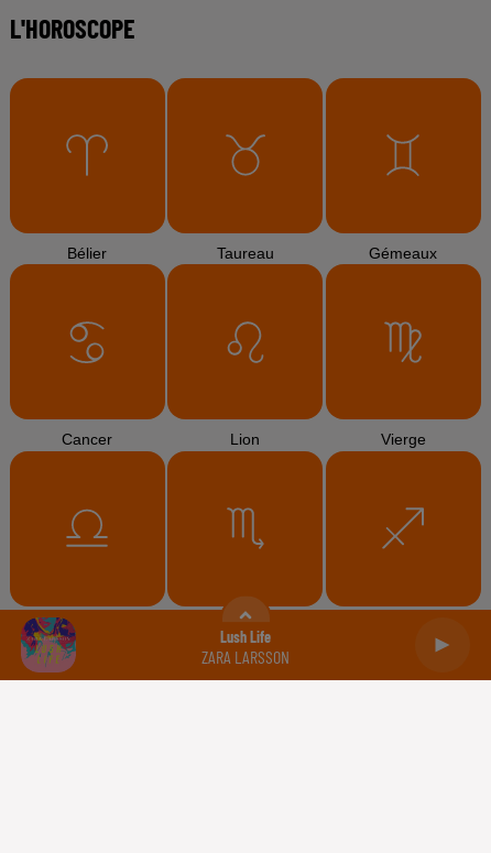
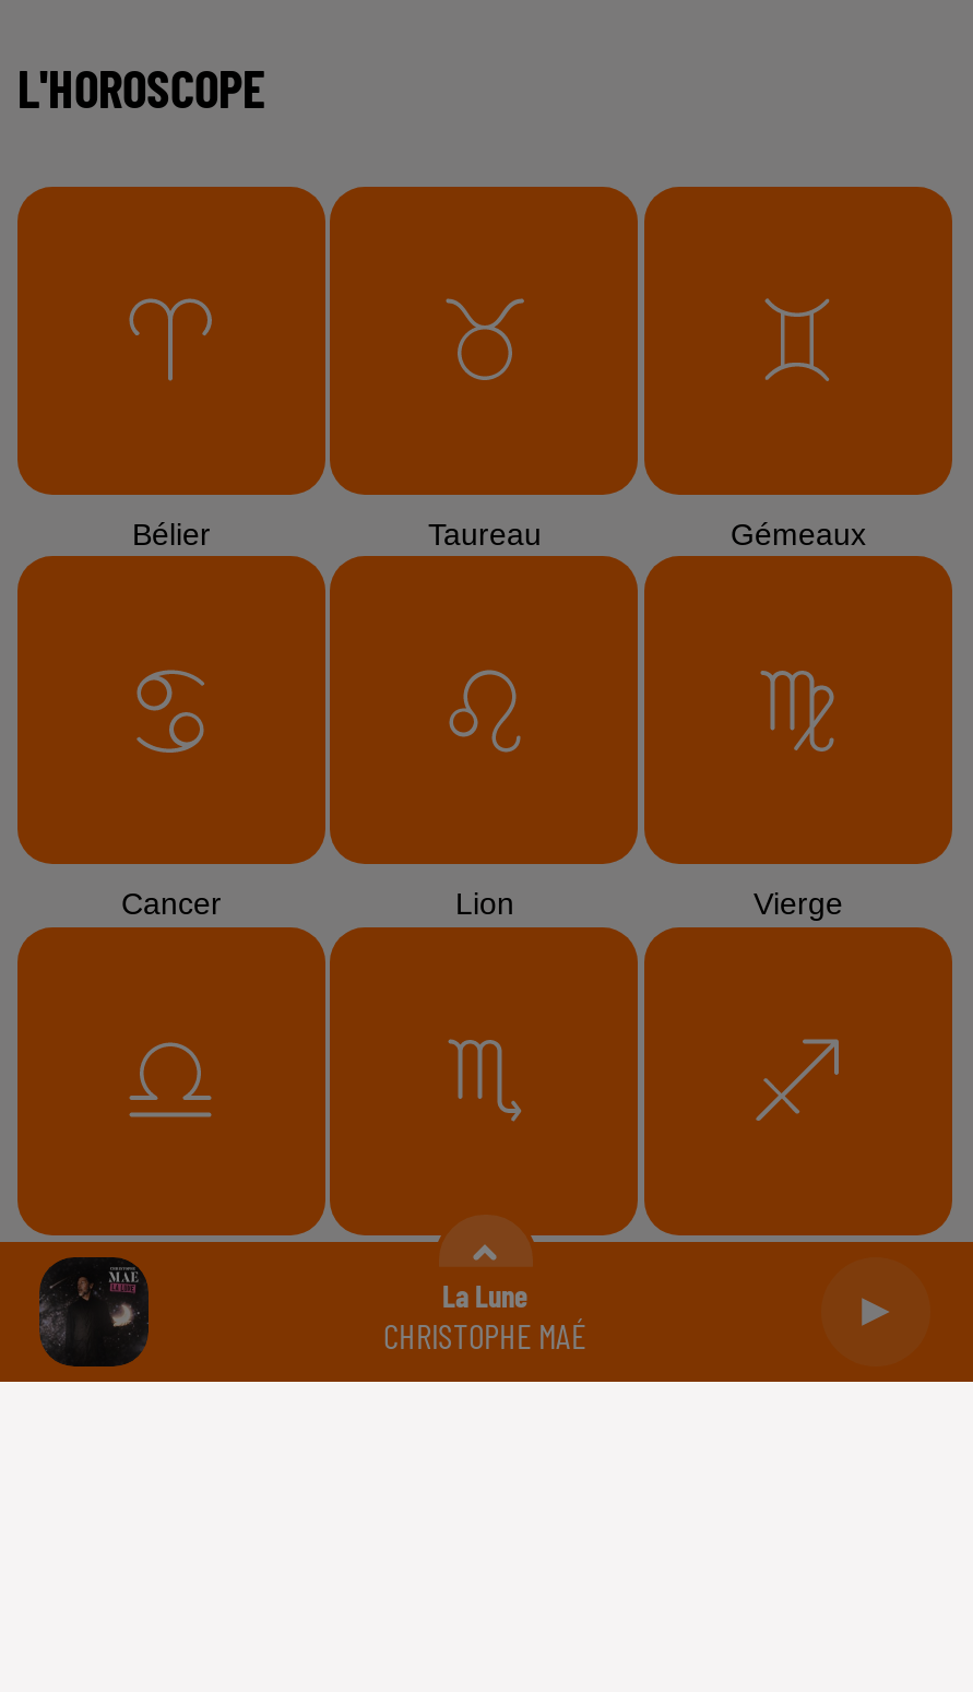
- [image]
+ [image]

- Lush Life
- ZARA LARSSON
+ La Lune
+ CHRISTOPHE MAÉ
